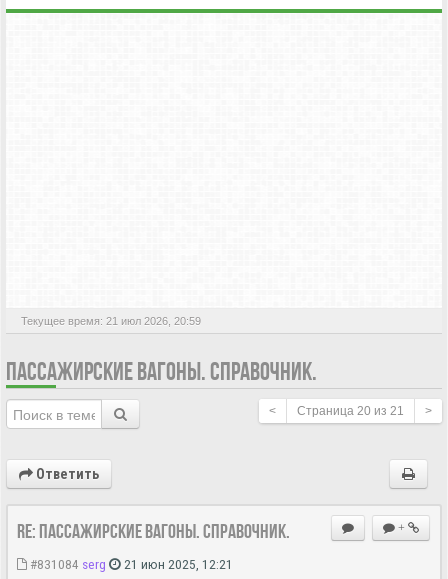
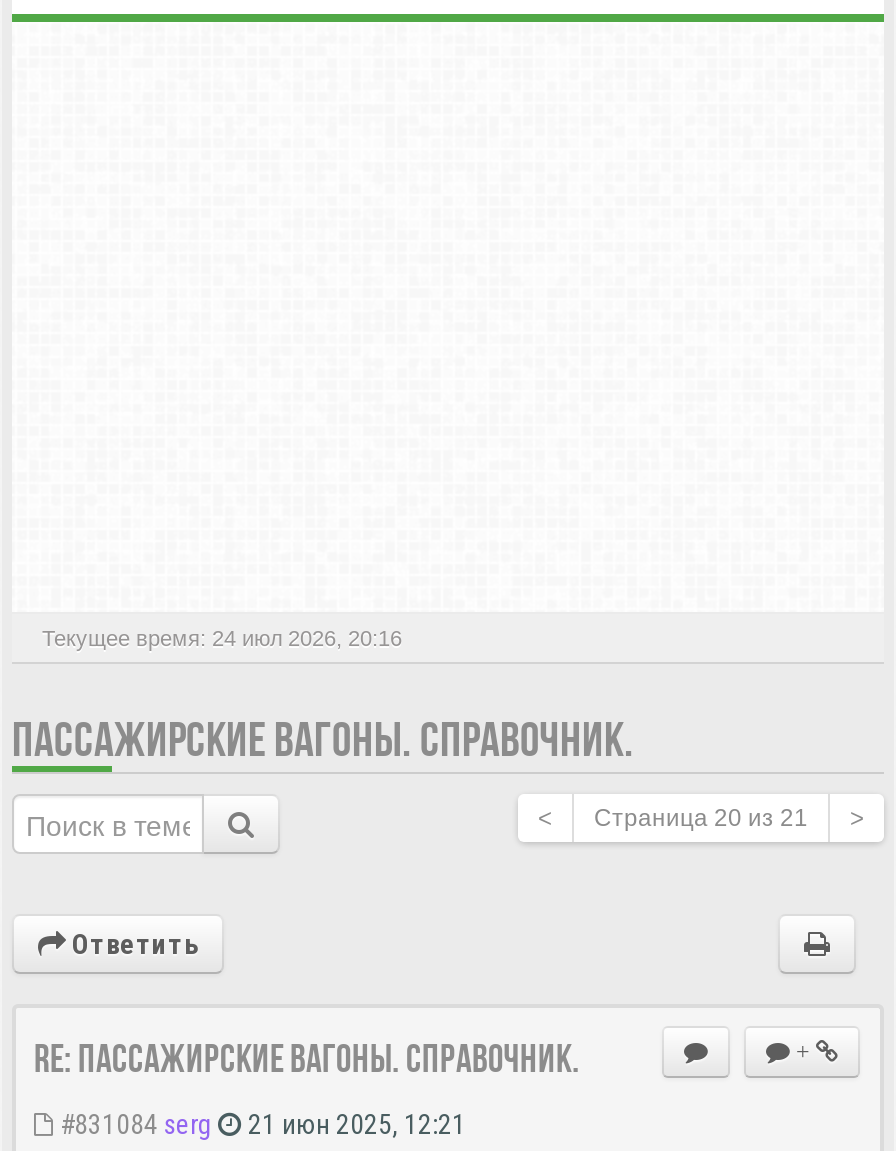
- Текущее время: 21 июл 2026, 20:59
+ Текущее время: 24 июл 2026, 20:16
